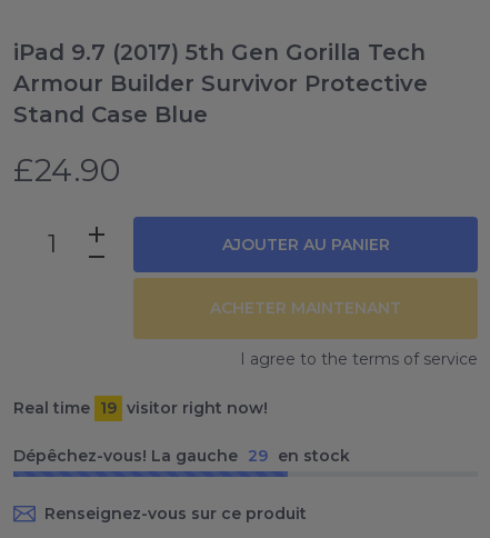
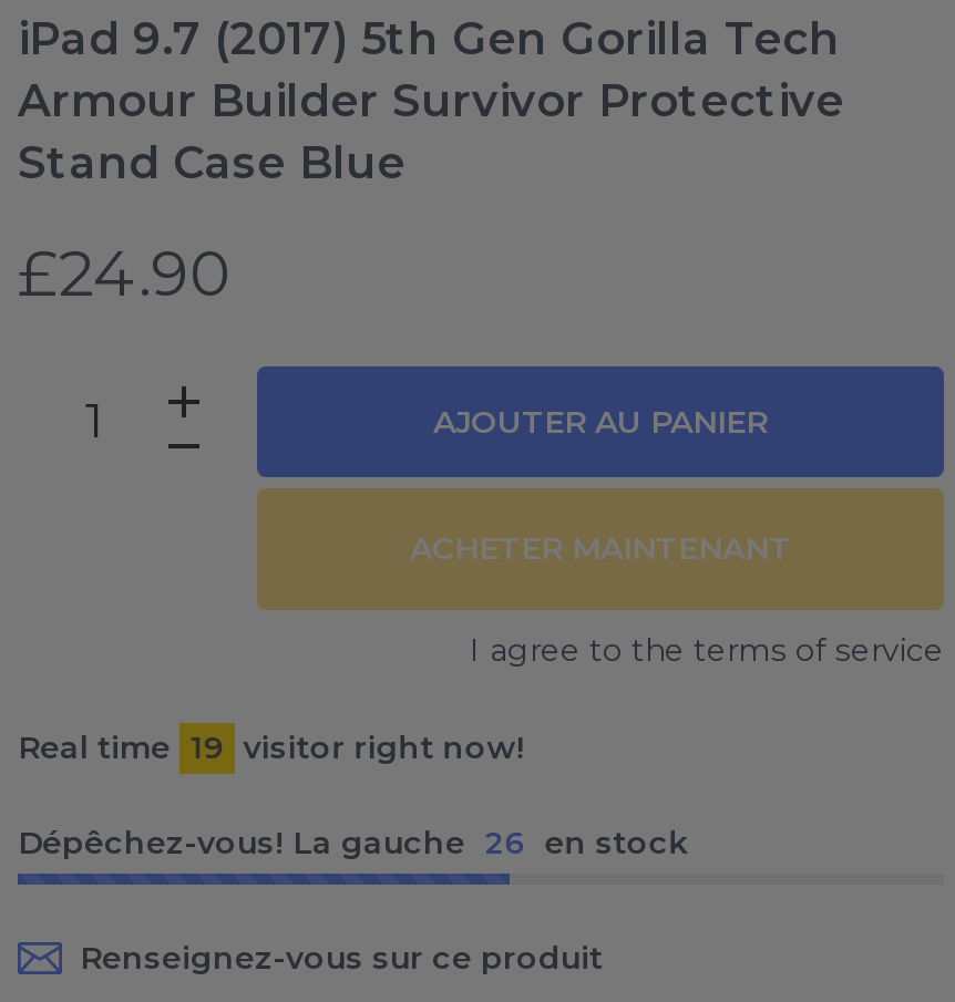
- Dépêchez-vous! La gauche 29 en stock
+ Dépêchez-vous! La gauche 26 en stock
